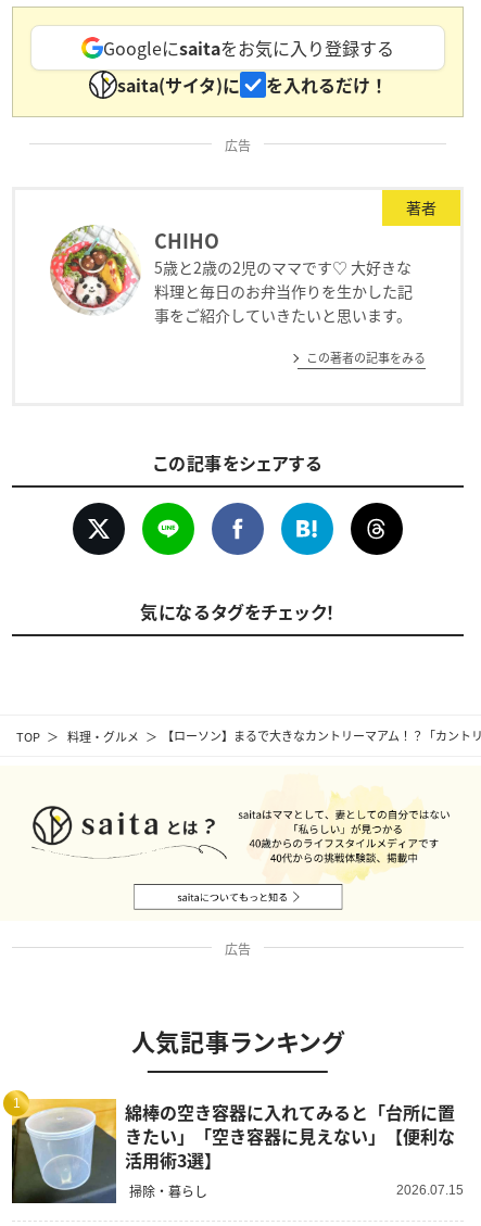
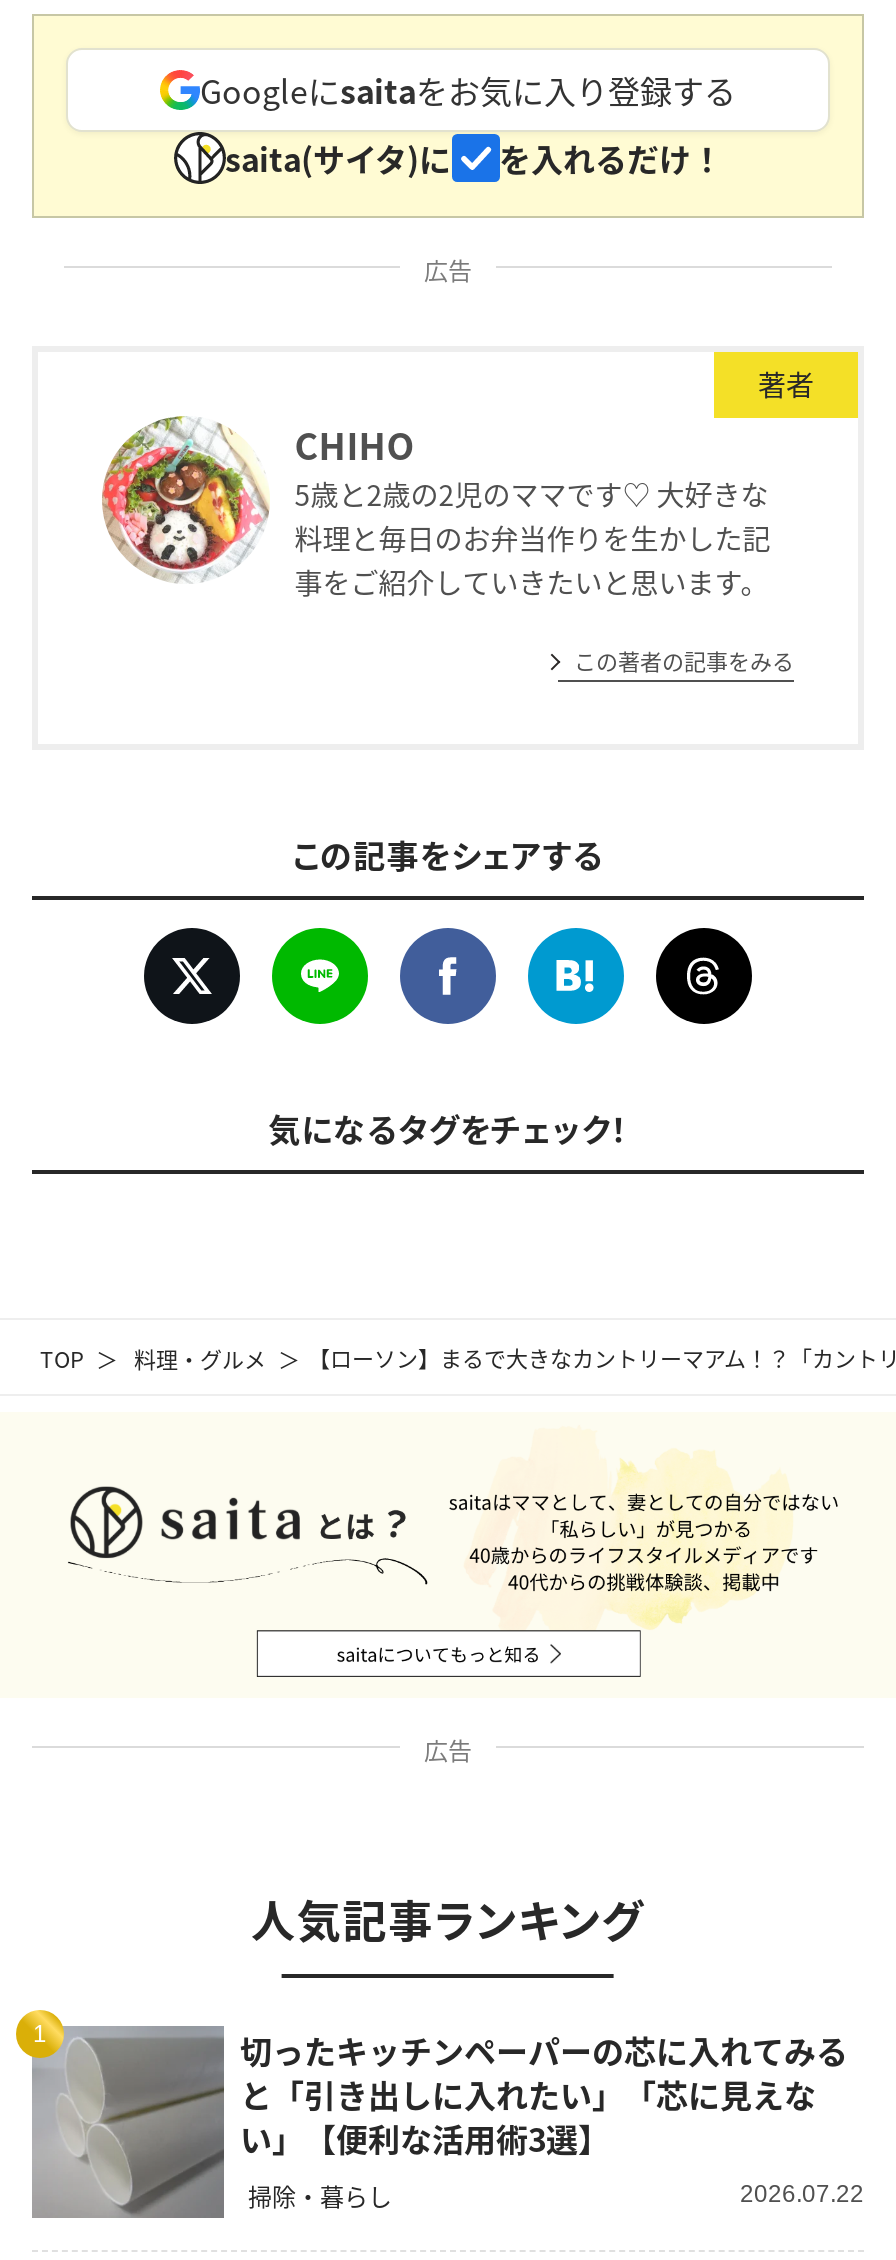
- [image]
- 綿棒の空き容器に入れてみると「台所に置
- きたい」「空き容器に見えない」【便利な
- 活用術3選】
+ [image]
+ 切ったキッチンペーパーの芯に入れてみる
+ と「引き出しに入れたい」「芯に見えな
+ い」【便利な活用術3選】

- 2026.07.15
+ 2026.07.22
